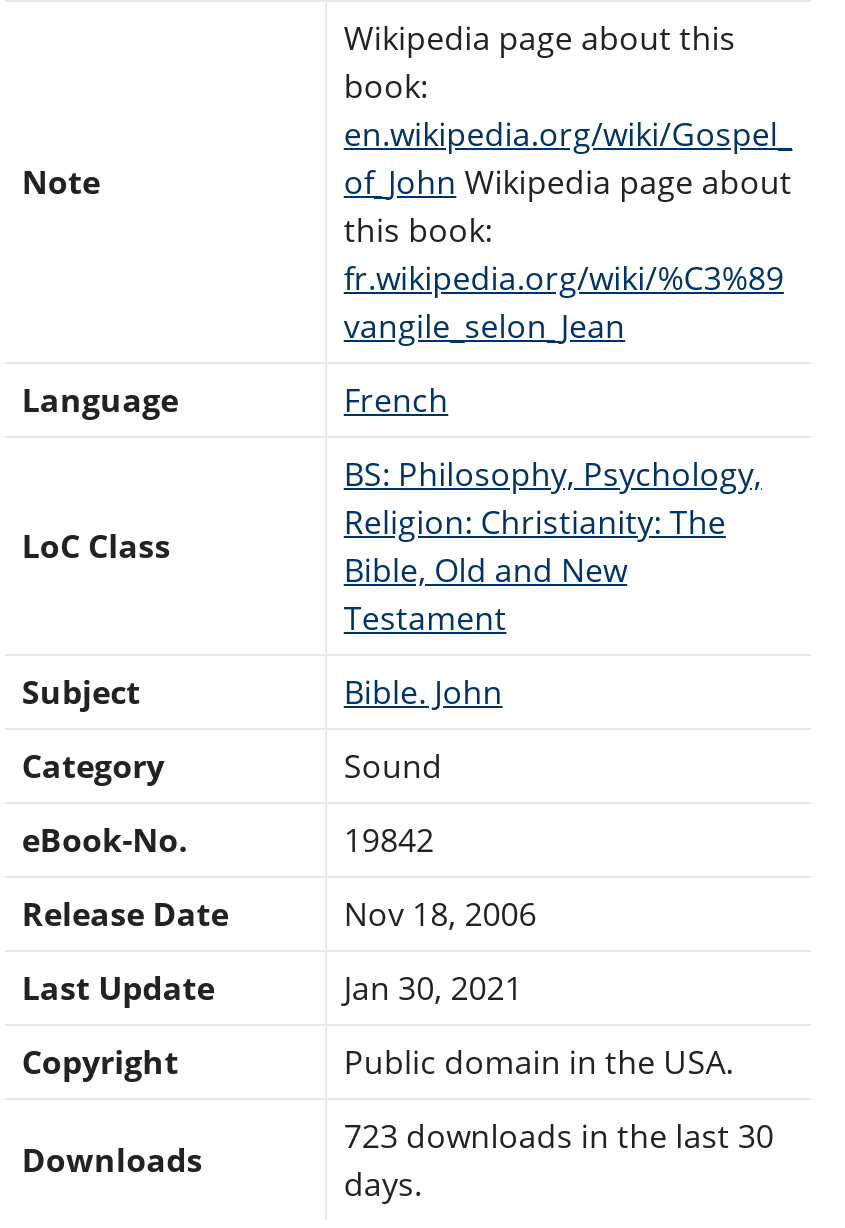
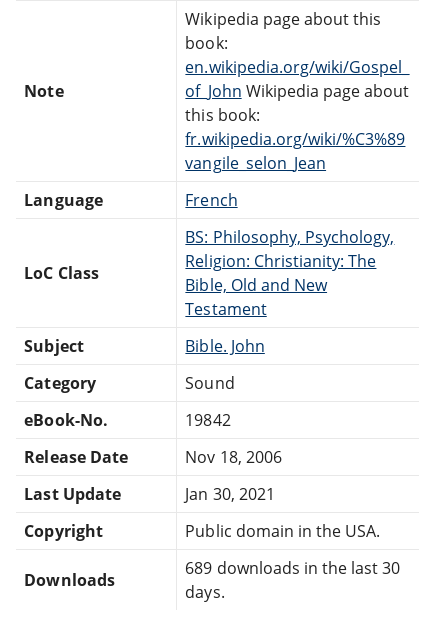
- 723 downloads in the last 30
+ 689 downloads in the last 30
